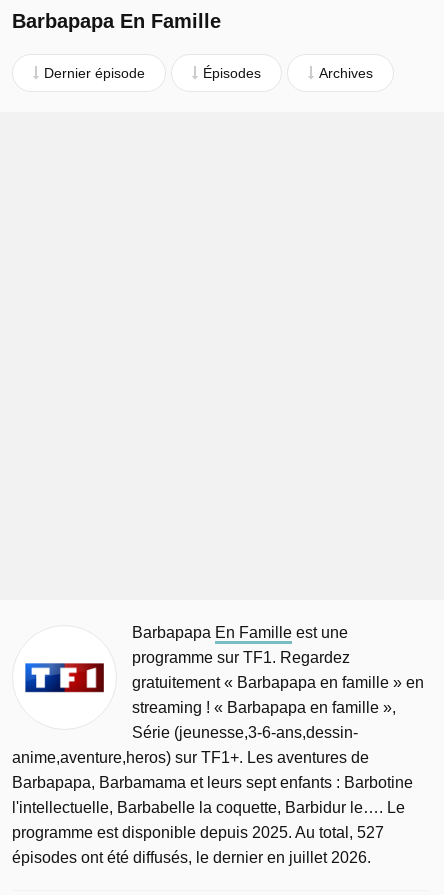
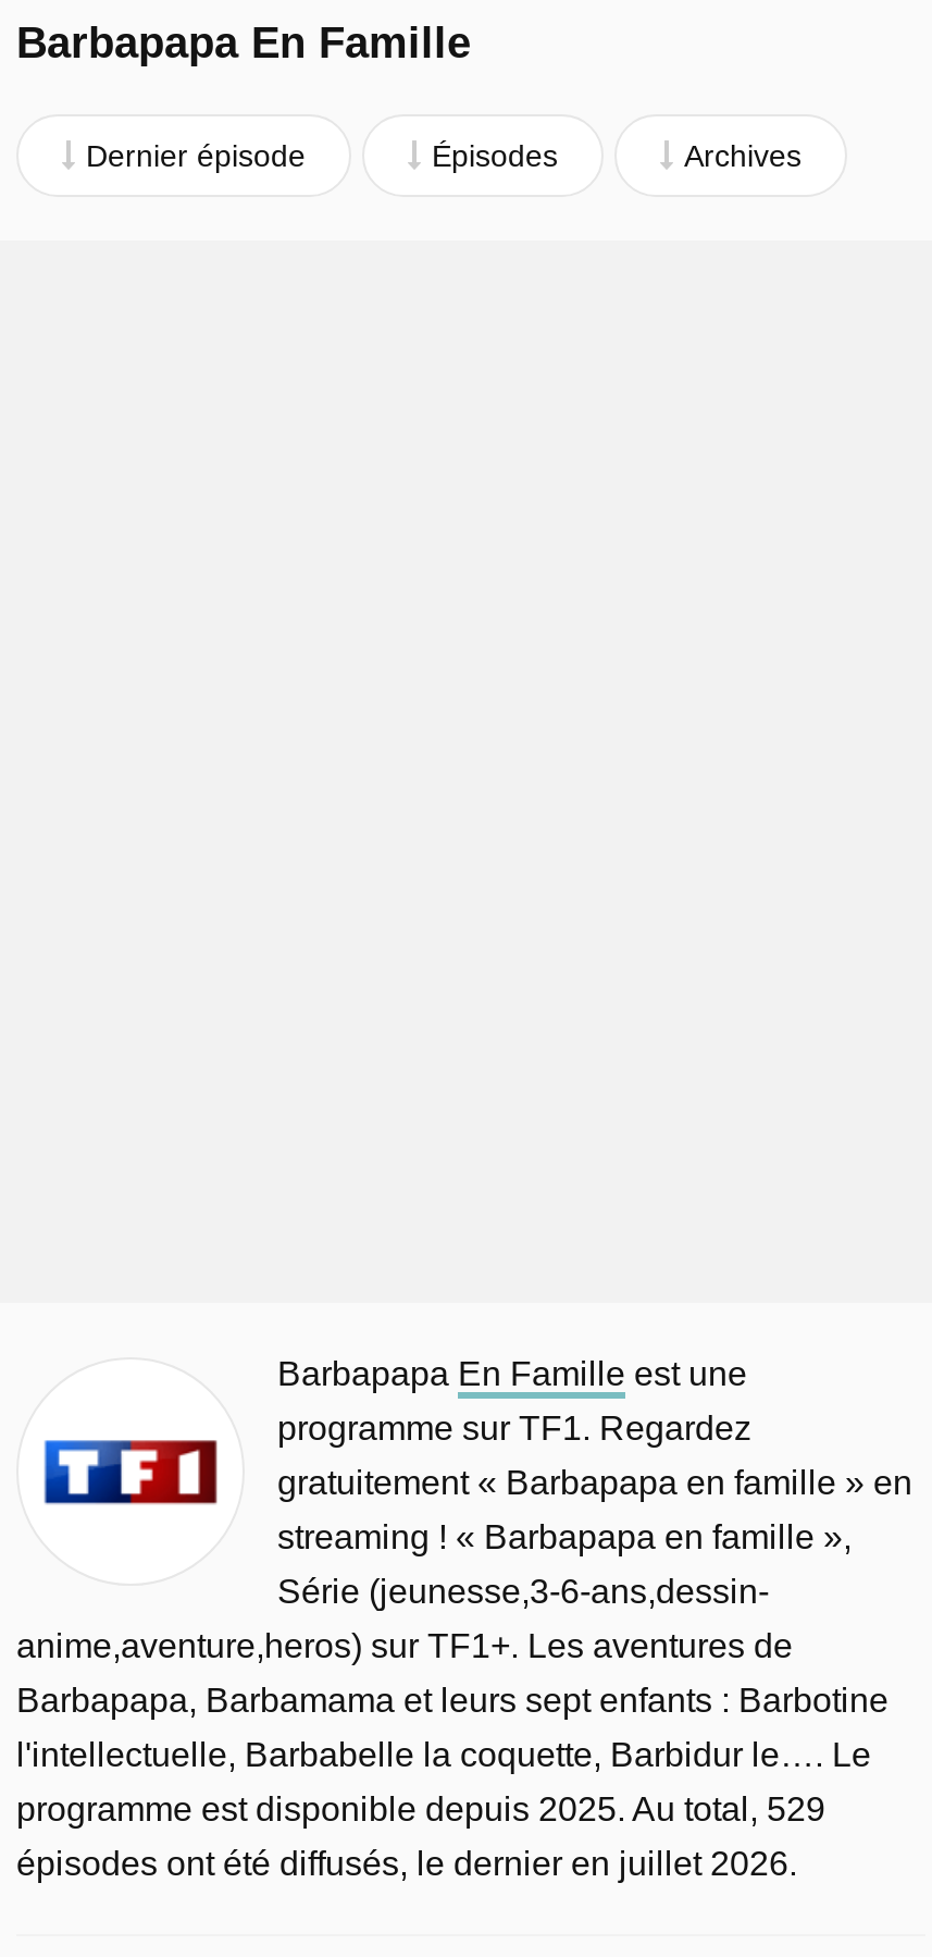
- programme est disponible depuis 2025. Au total, 527
+ programme est disponible depuis 2025. Au total, 529
